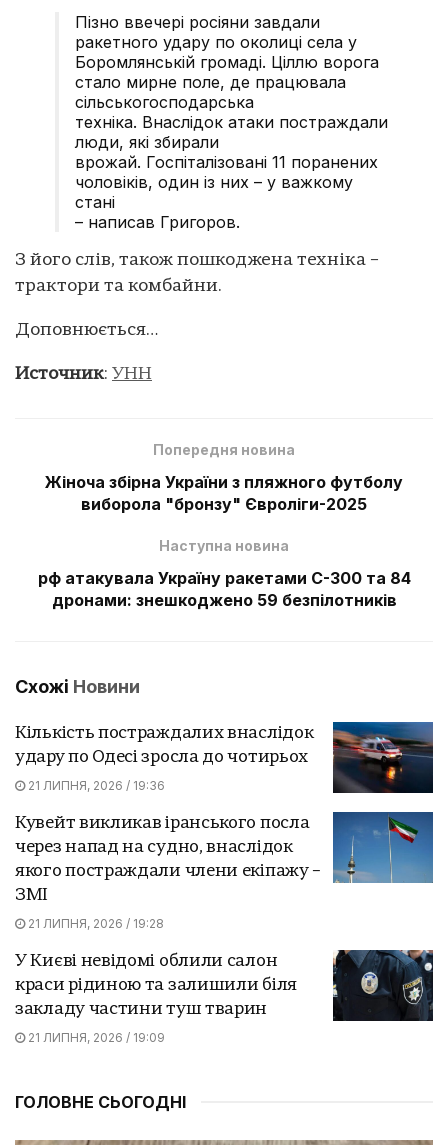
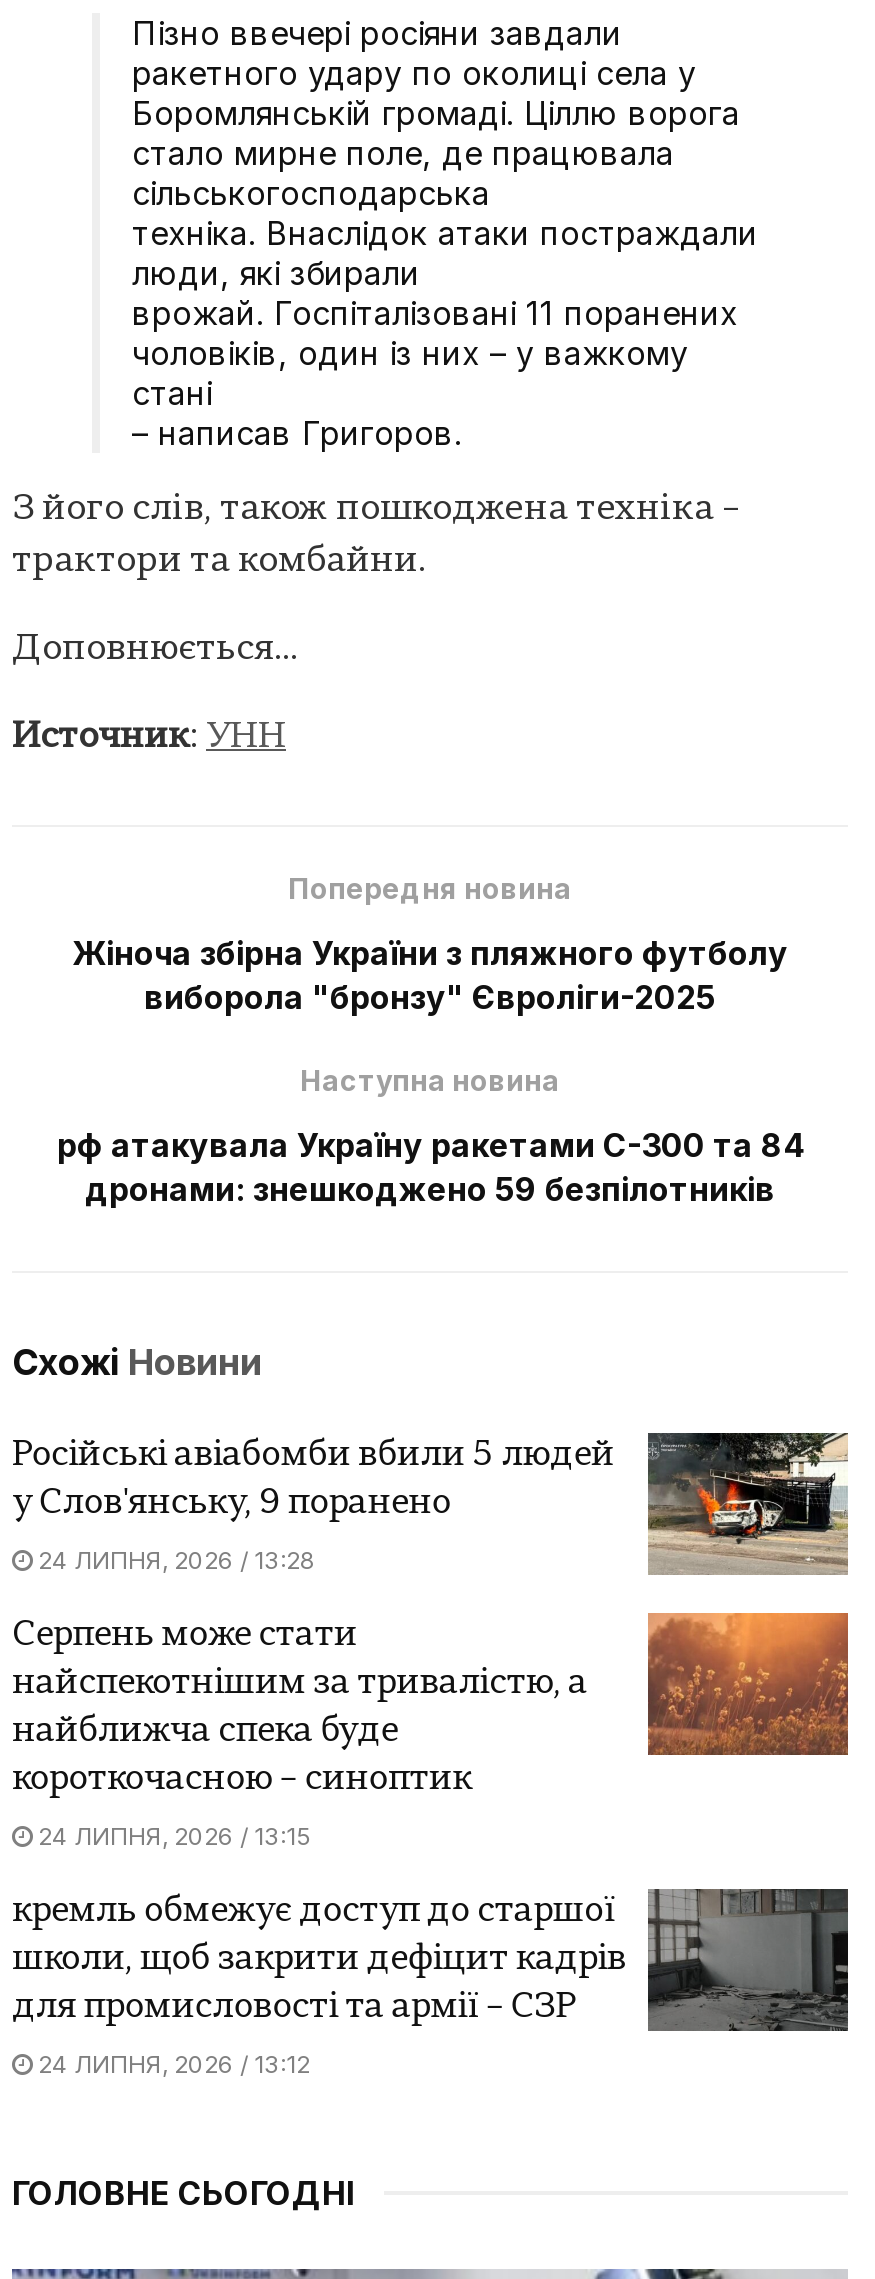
- [image]
- Кількість постраждалих внаслідок
- удару по Одесі зросла до чотирьох
+ [image]
+ Російські авіабомби вбили 5 людей
+ у Слов'янську, 9 поранено

- 21 ЛИПНЯ, 2026 / 19:36
+ 24 ЛИПНЯ, 2026 / 13:28

- [image]
- Кувейт викликав іранського посла
- через напад на судно, внаслідок
- якого постраждали члени екіпажу –
- ЗМІ
+ [image]
+ Серпень може стати
+ найспекотнішим за тривалістю, а
+ найближча спека буде
+ короткочасною – синоптик

- 21 ЛИПНЯ, 2026 / 19:28
+ 24 ЛИПНЯ, 2026 / 13:15

- [image]
- У Києві невідомі облили салон
- краси рідиною та залишили біля
- закладу частини туш тварин
+ [image]
+ кремль обмежує доступ до старшої
+ школи, щоб закрити дефіцит кадрів
+ для промисловості та армії – СЗР

- 21 ЛИПНЯ, 2026 / 19:09
+ 24 ЛИПНЯ, 2026 / 13:12
